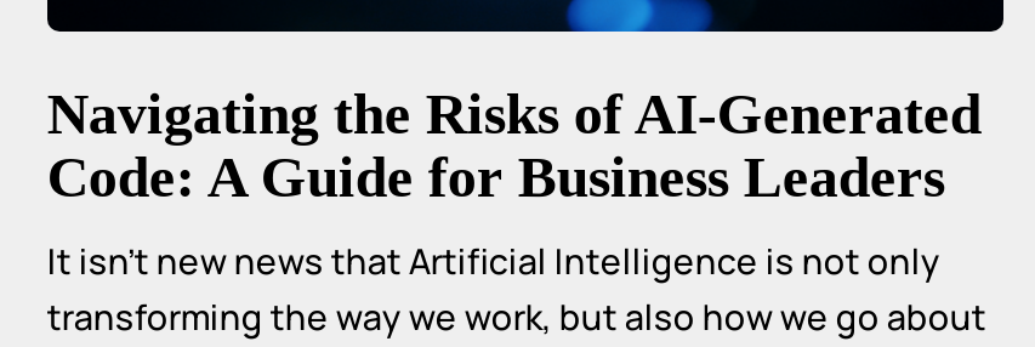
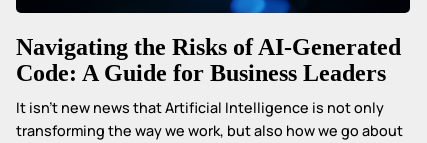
- It isn't new news that Artificial Intelligence is not only
+ It isn’t new news that Artificial Intelligence is not only
